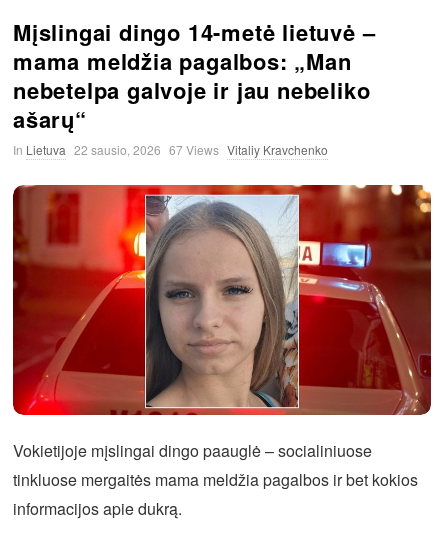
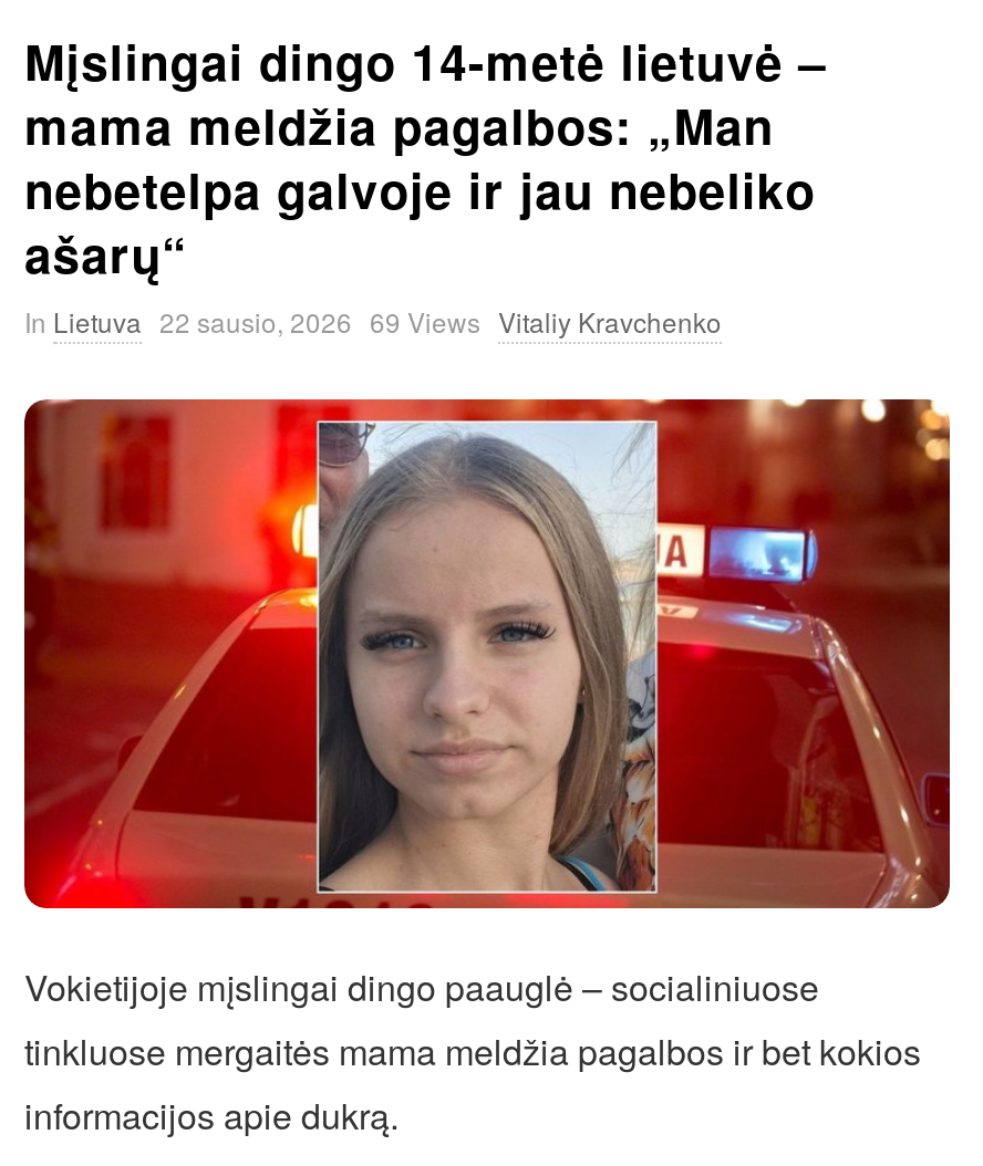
- In Lietuva 22 sausio, 2026 67 Views Vitaliy Kravchenko
+ In Lietuva 22 sausio, 2026 69 Views Vitaliy Kravchenko
